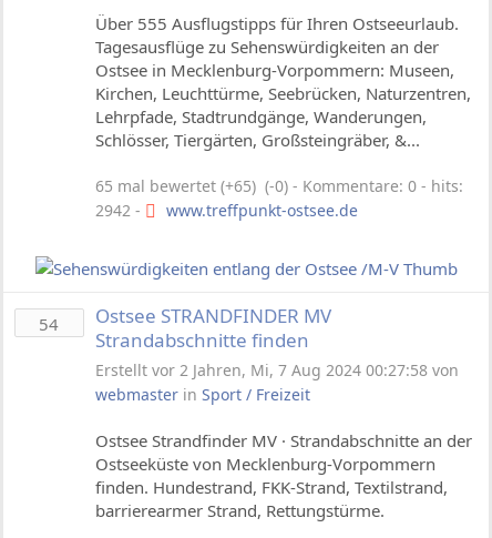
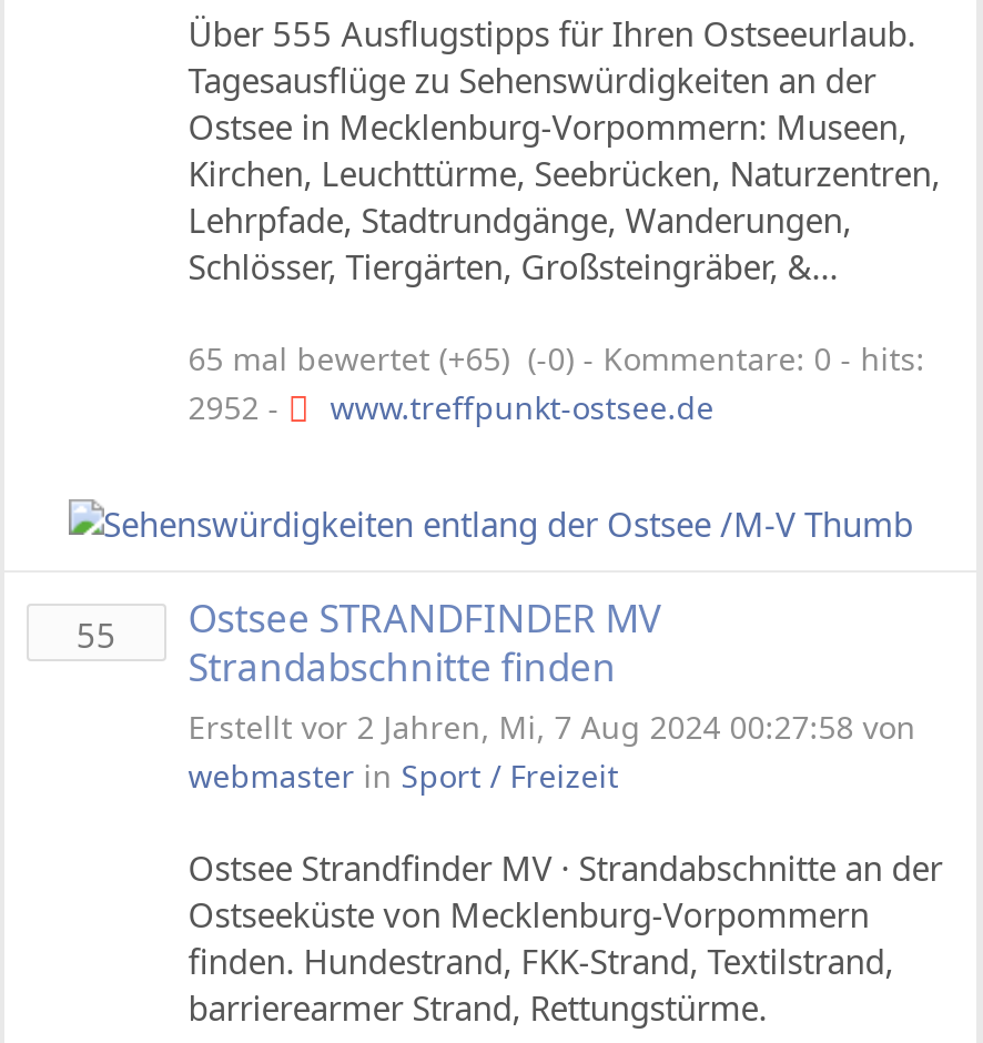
- 2942 - www.treffpunkt-ostsee.de
+ 2952 - www.treffpunkt-ostsee.de

- 54 Ostsee STRANDFINDER MV
+ 55 Ostsee STRANDFINDER MV
